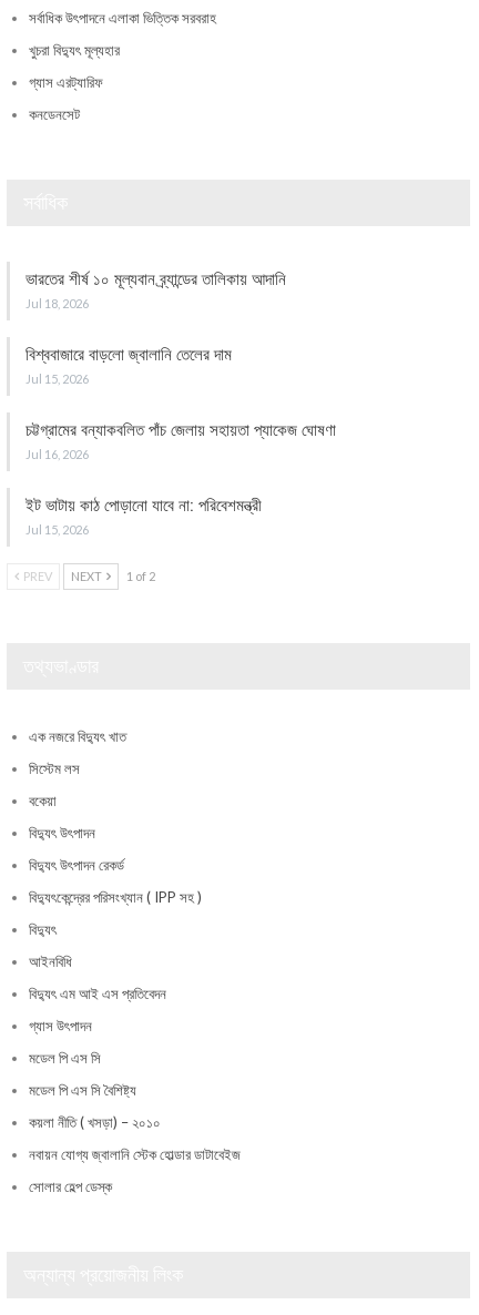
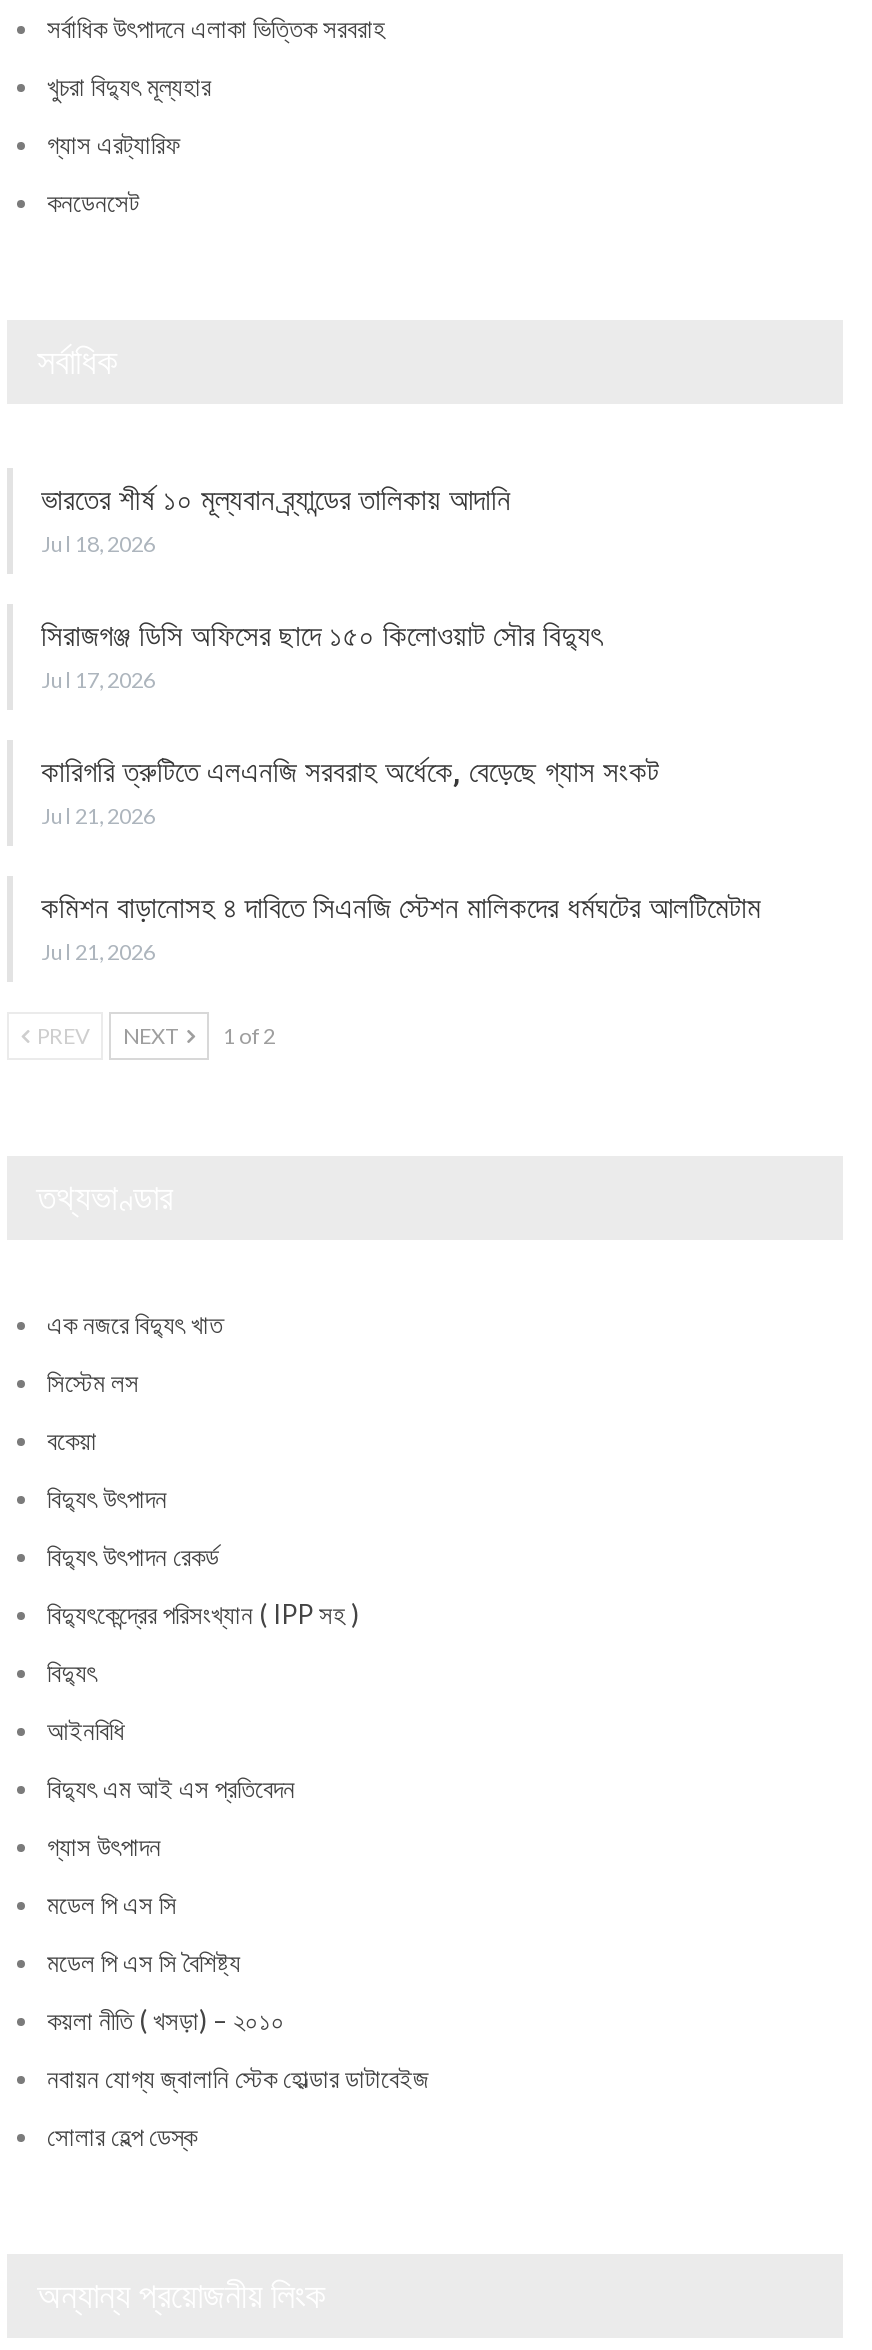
- বিশ্ববাজারে বাড়লো জ্বালানি তেলের দাম
- Jul 15, 2026
+ সিরাজগঞ্জ ডিসি অফিসের ছাদে ১৫০ কিলোওয়াট সৌর বিদ্যুৎ
+ Jul 17, 2026

- চট্টগ্রামের বন্যাকবলিত পাঁচ জেলায় সহায়তা প্যাকেজ ঘোষণা
- Jul 16, 2026
+ কারিগরি ত্রুটিতে এলএনজি সরবরাহ অর্ধেকে, বেড়েছে গ্যাস সংকট
+ Jul 21, 2026

- ইট ভাটায় কাঠ পোড়ানো যাবে না: পরিবেশমন্ত্রী
- Jul 15, 2026
+ কমিশন বাড়ানোসহ ৪ দাবিতে সিএনজি স্টেশন মালিকদের ধর্মঘটের আলটিমেটাম
+ Jul 21, 2026
